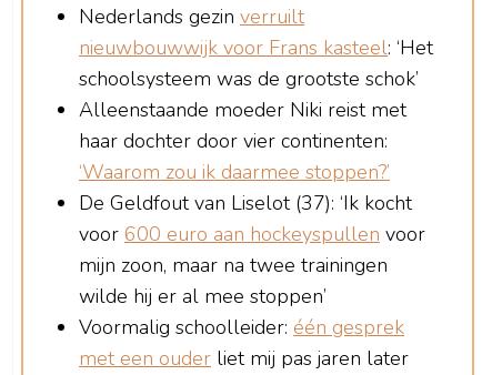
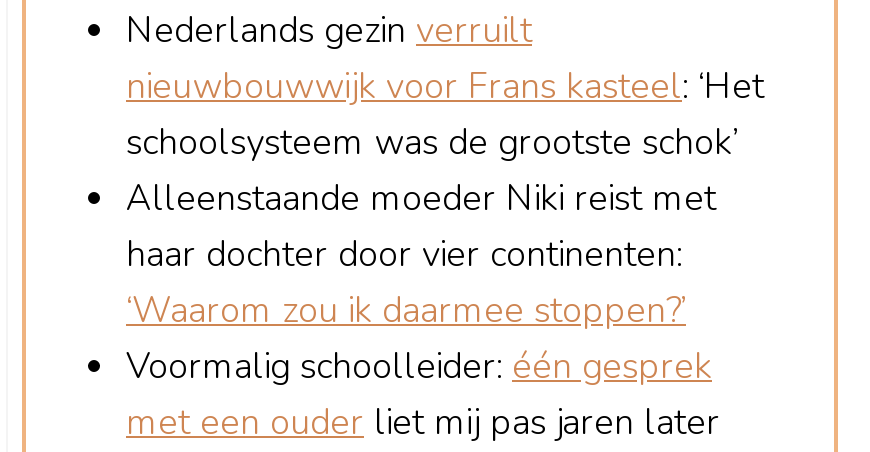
- De Geldfout van Liselot (37): ‘Ik kocht
- voor 600 euro aan hockeyspullen voor
- mijn zoon, maar na twee trainingen
- wilde hij er al mee stoppen’
